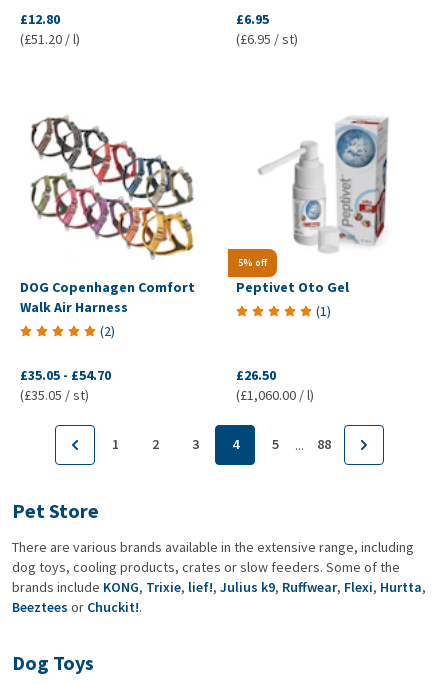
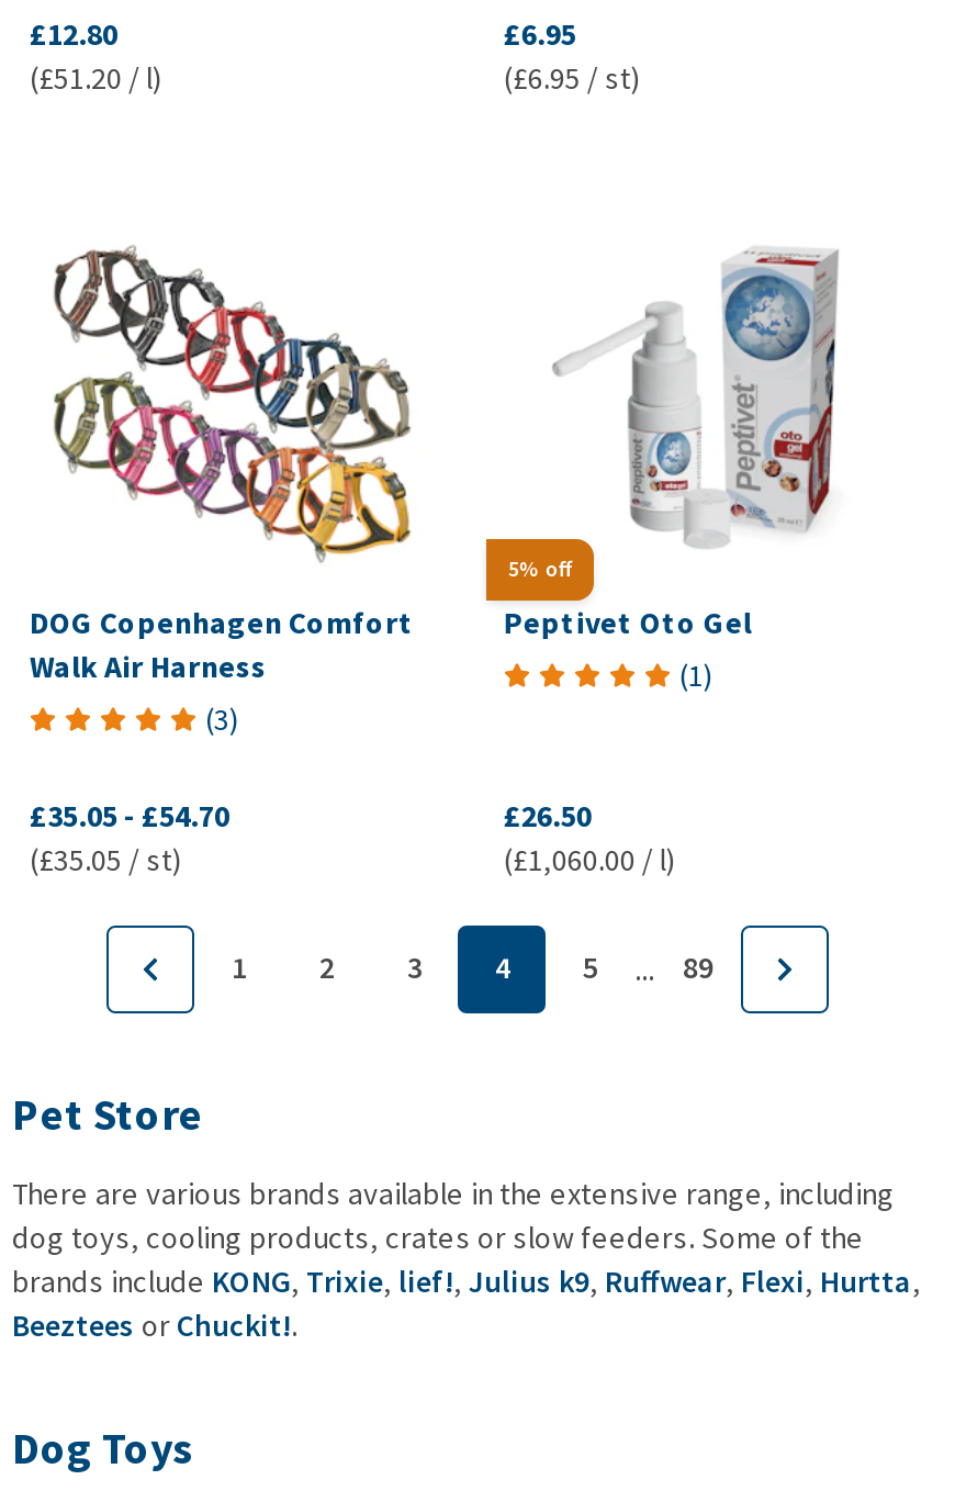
- (2)
+ (3)

- 88
+ 89
